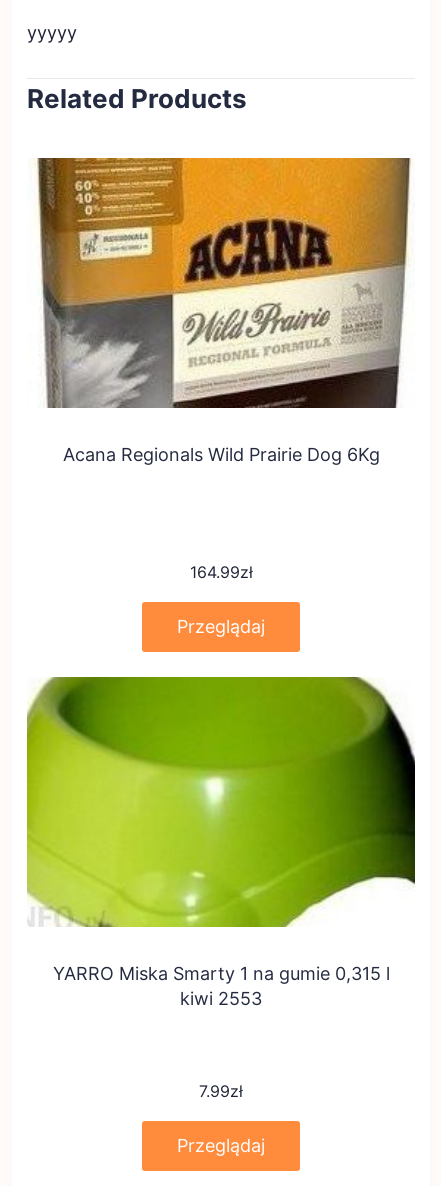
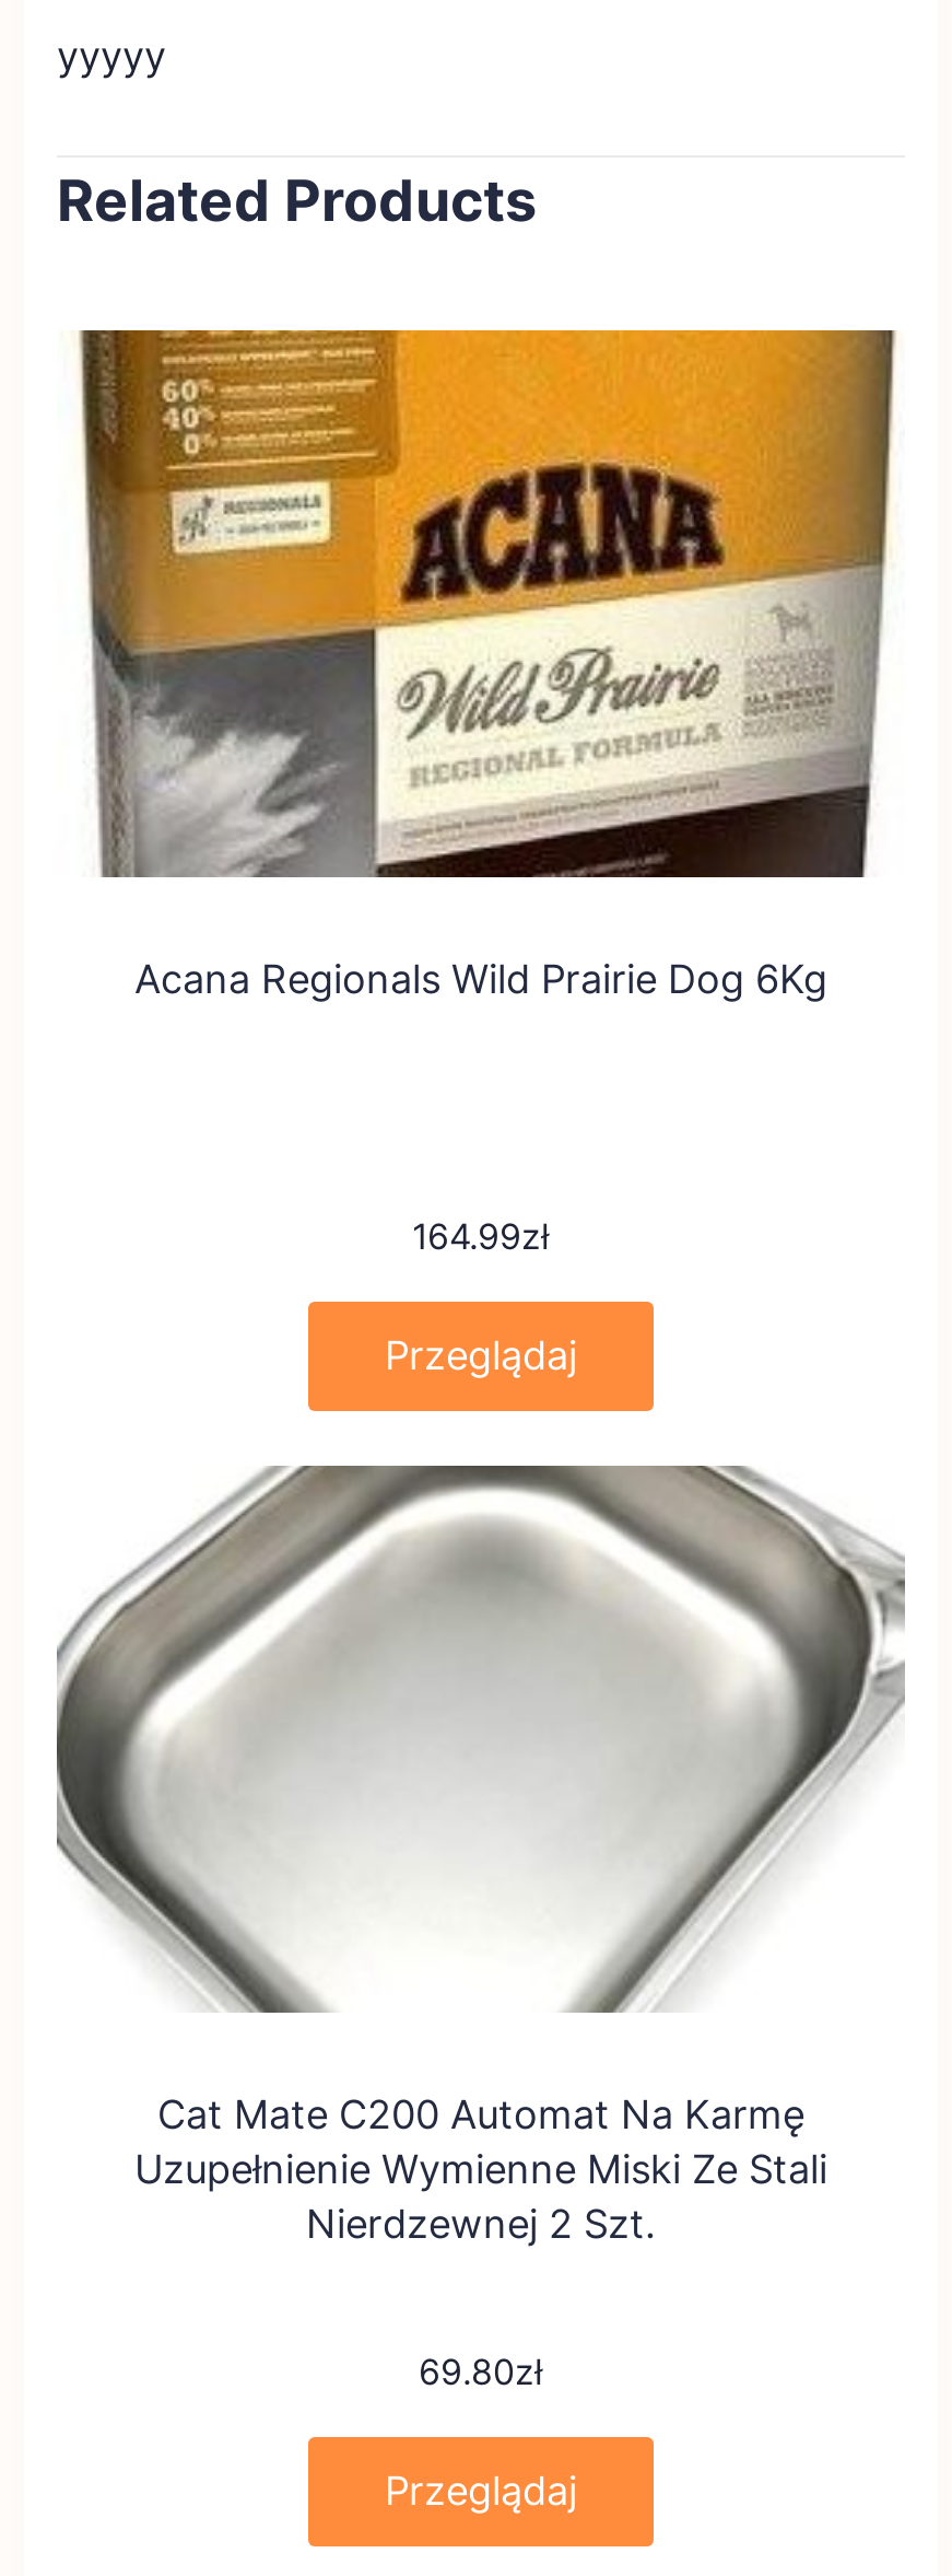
- [image]
- YARRO Miska Smarty 1 na gumie 0,315 l
- kiwi 2553
+ [image]
+ Cat Mate C200 Automat Na Karmę
+ Uzupełnienie Wymienne Miski Ze Stali
+ Nierdzewnej 2 Szt.

- 7.99zł
+ 69.80zł
